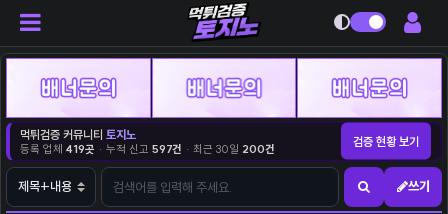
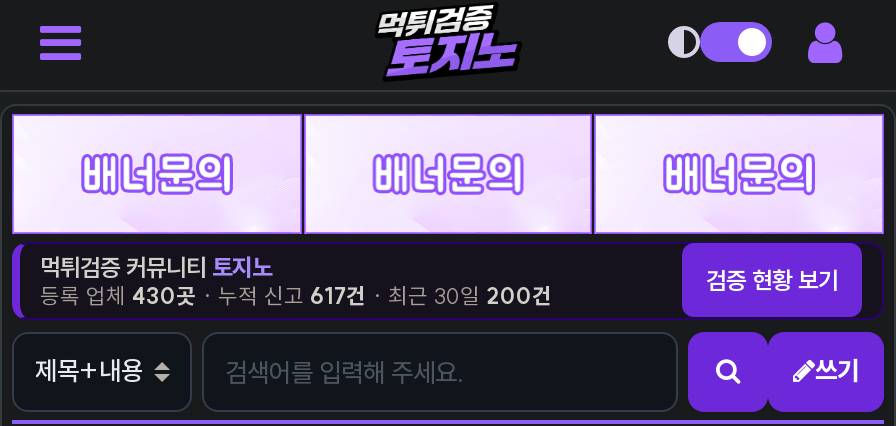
- 등록 업체 419곳 · 누적 신고 597건 · 최근 30일 200건
+ 등록 업체 430곳 · 누적 신고 617건 · 최근 30일 200건
